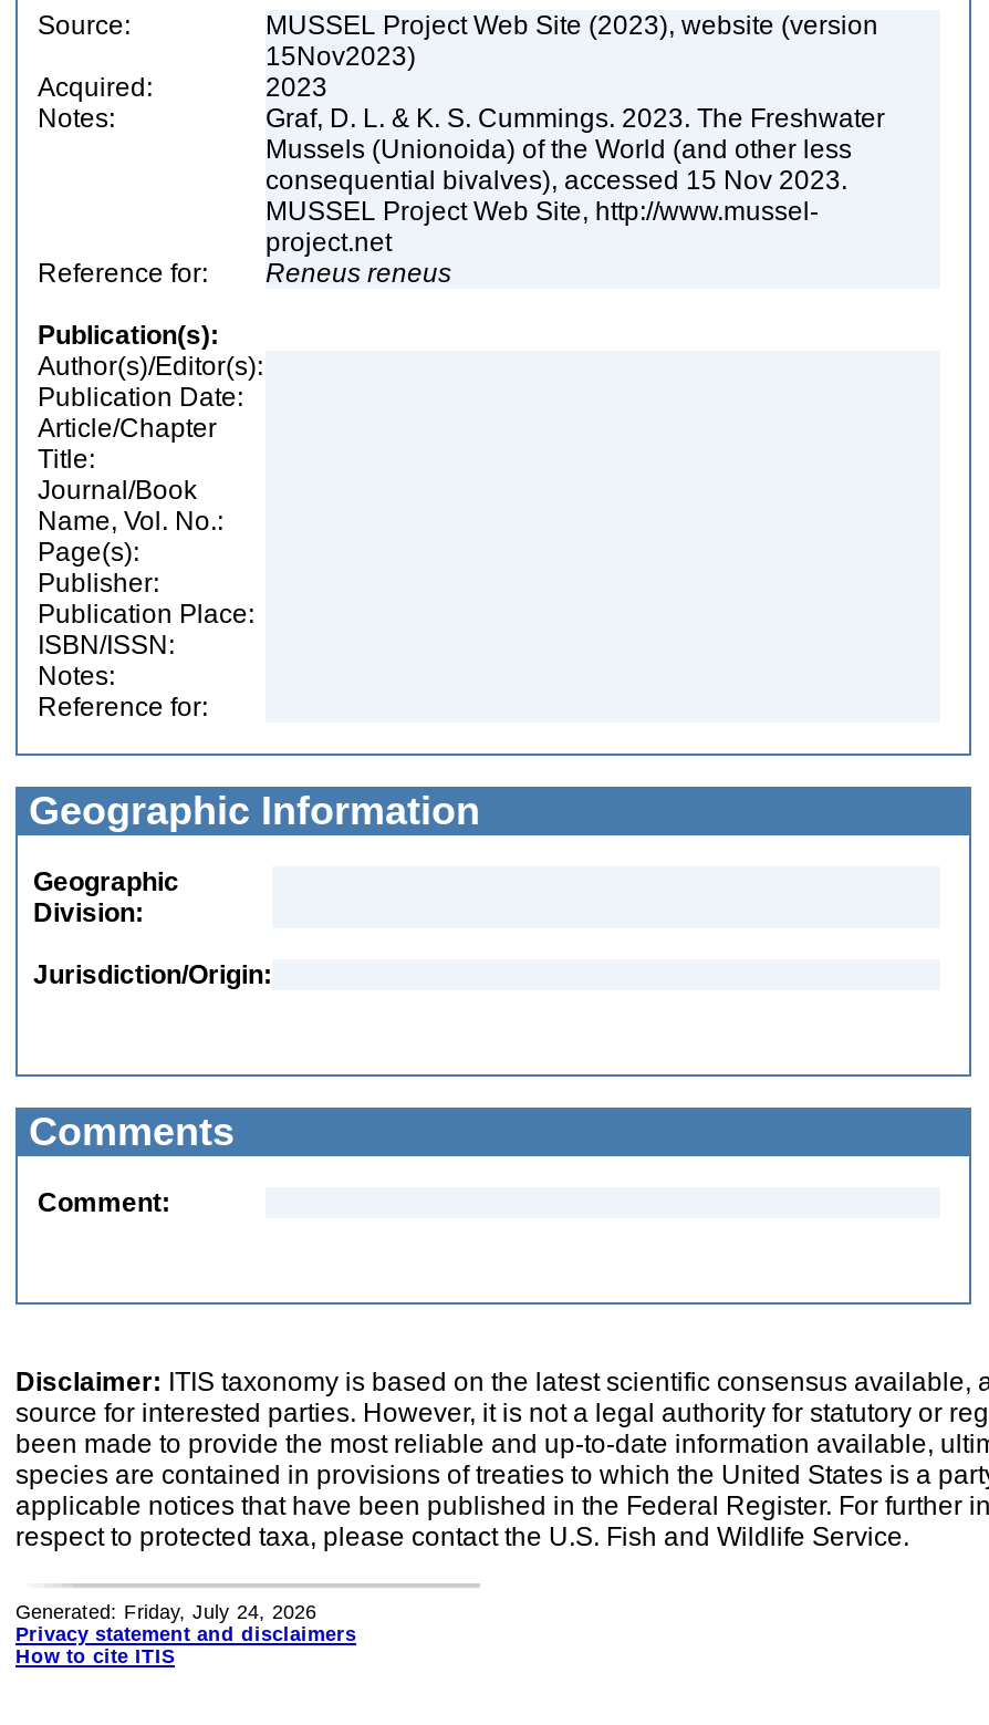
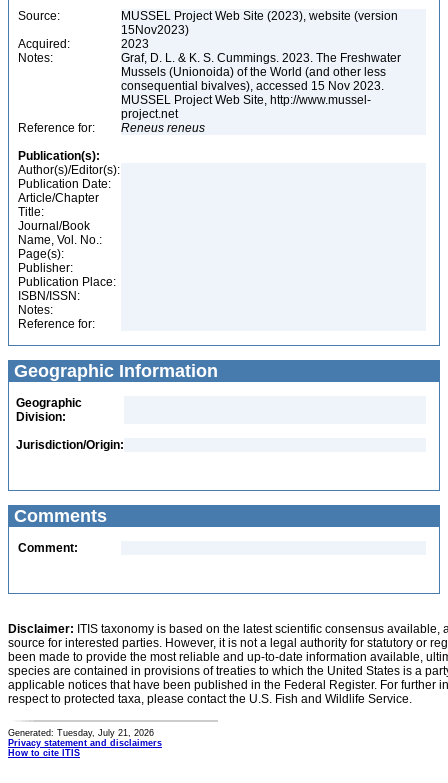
- Generated: Friday, July 24, 2026
+ Generated: Tuesday, July 21, 2026
